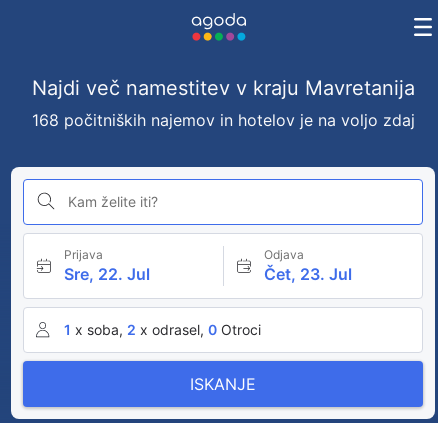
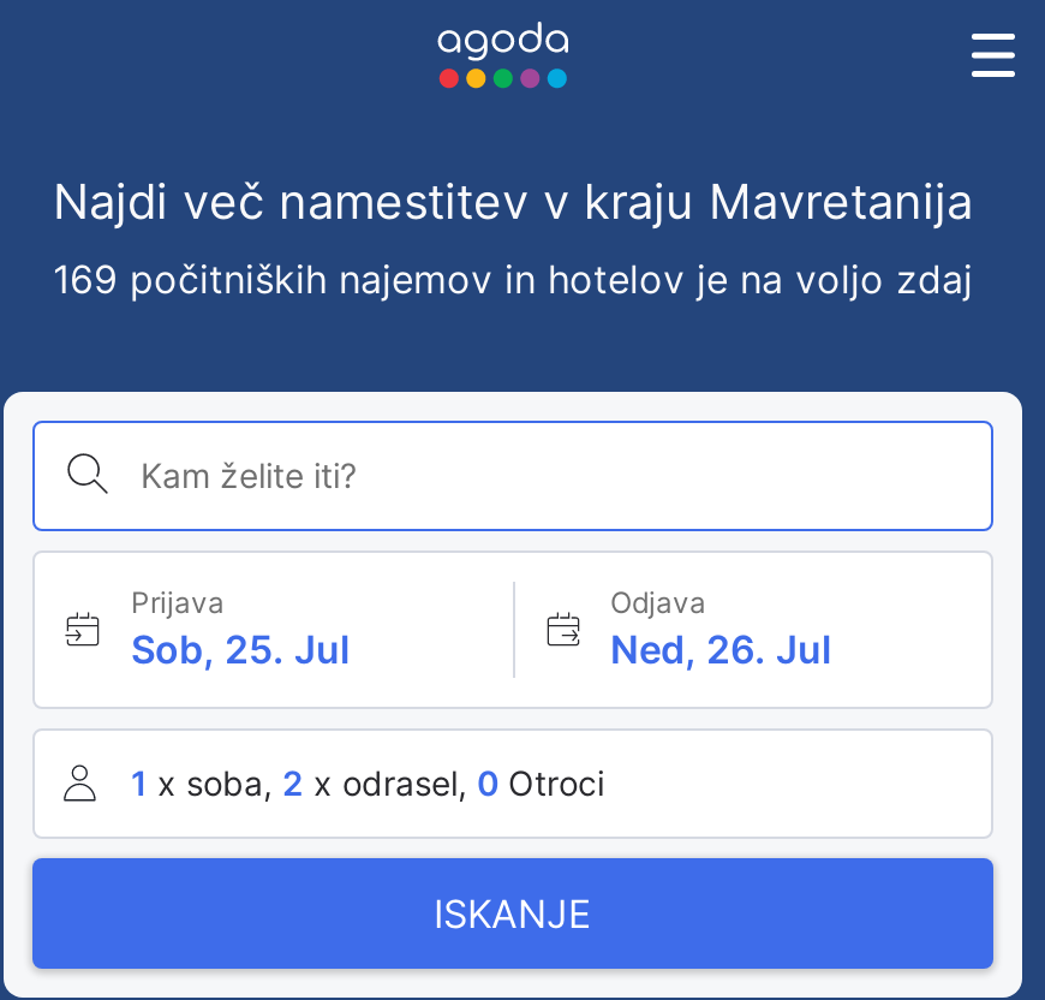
- 168 počitniških najemov in hotelov je na voljo zdaj
+ 169 počitniških najemov in hotelov je na voljo zdaj

- Sre, 22. Jul
+ Sob, 25. Jul

- Čet, 23. Jul
+ Ned, 26. Jul
